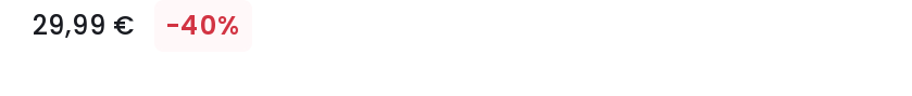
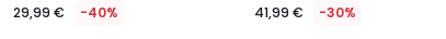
+ 41,99 €
+ -30%
